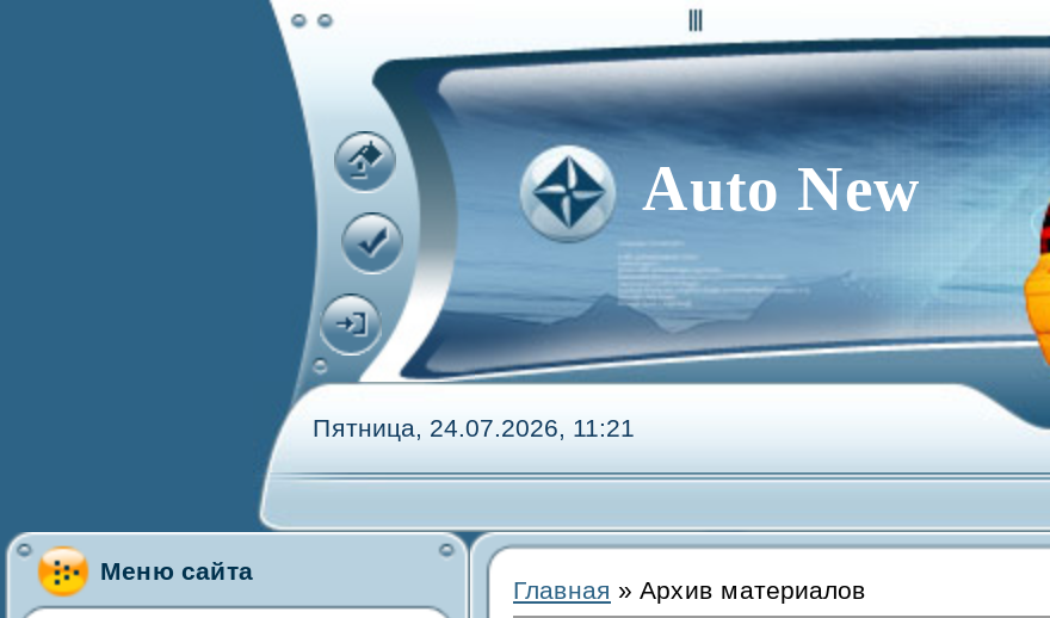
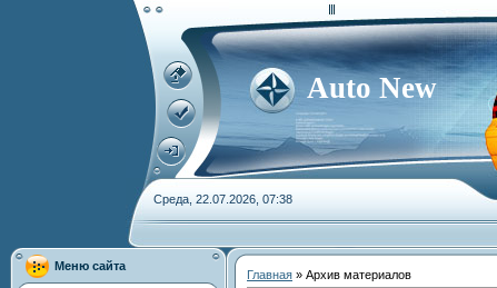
- Пятница, 24.07.2026, 11:21
+ Среда, 22.07.2026, 07:38
